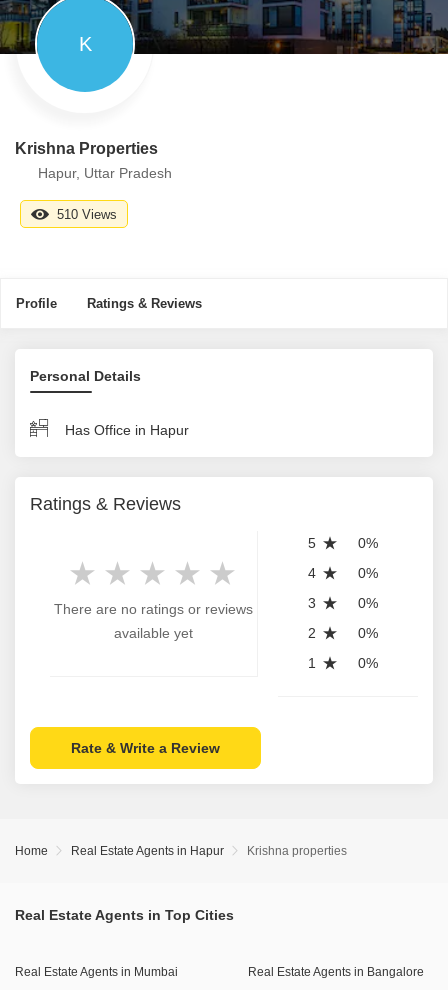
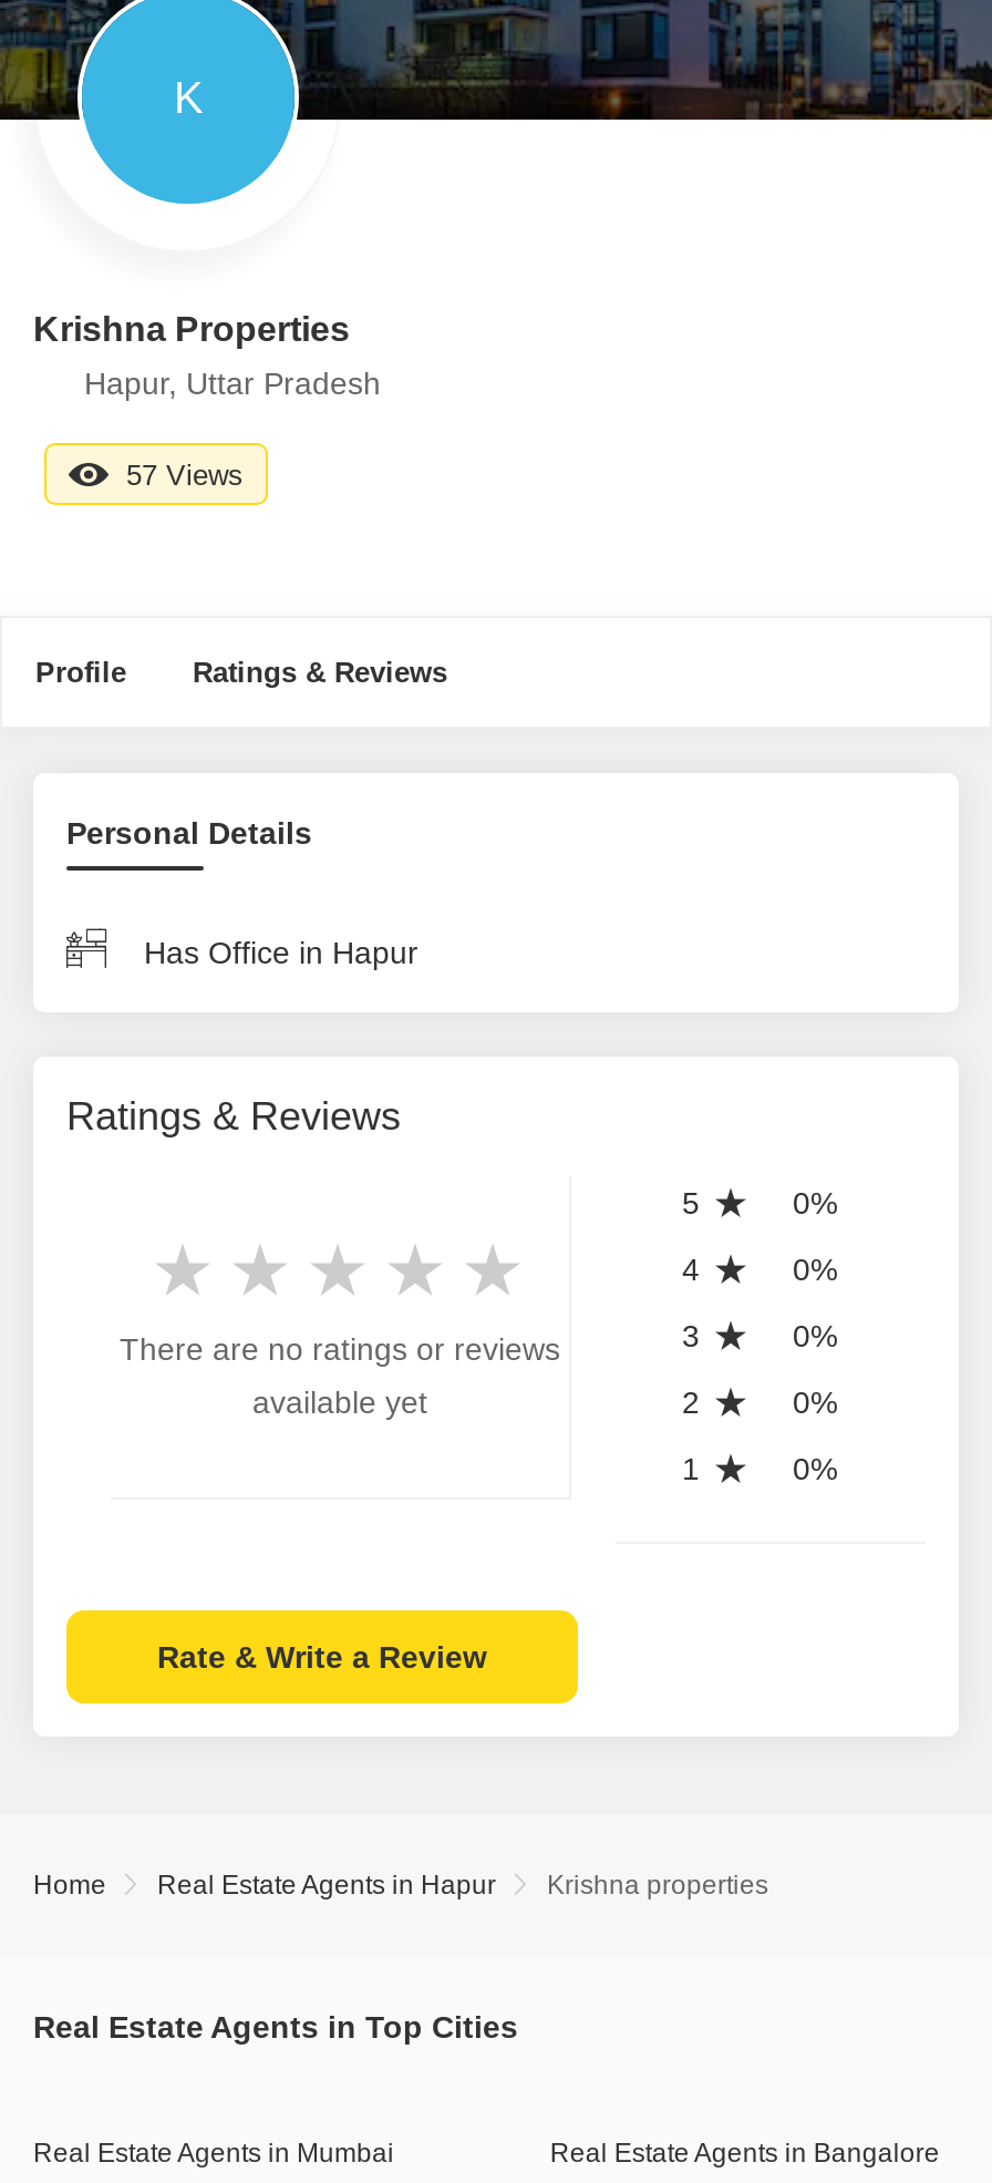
- 510 Views
+ 57 Views
